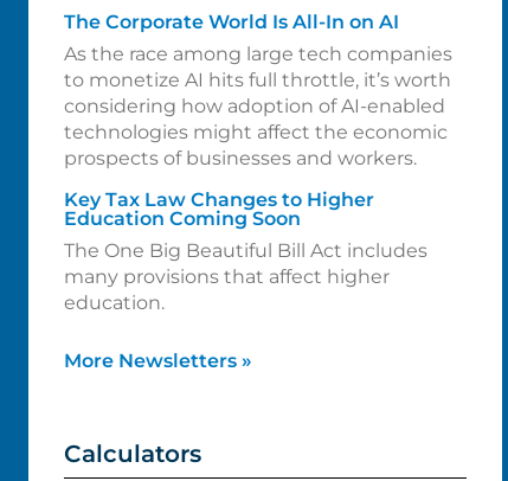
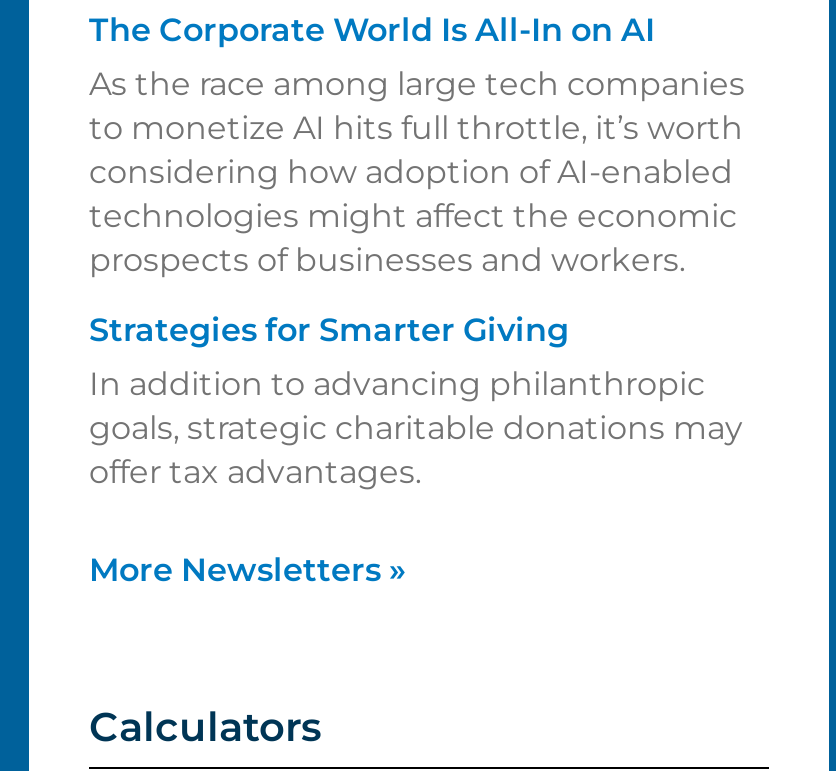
- Key Tax Law Changes to Higher
- Education Coming Soon
- The One Big Beautiful Bill Act includes
- many provisions that affect higher
- education.
+ Strategies for Smarter Giving
+ In addition to advancing philanthropic
+ goals, strategic charitable donations may
+ offer tax advantages.
